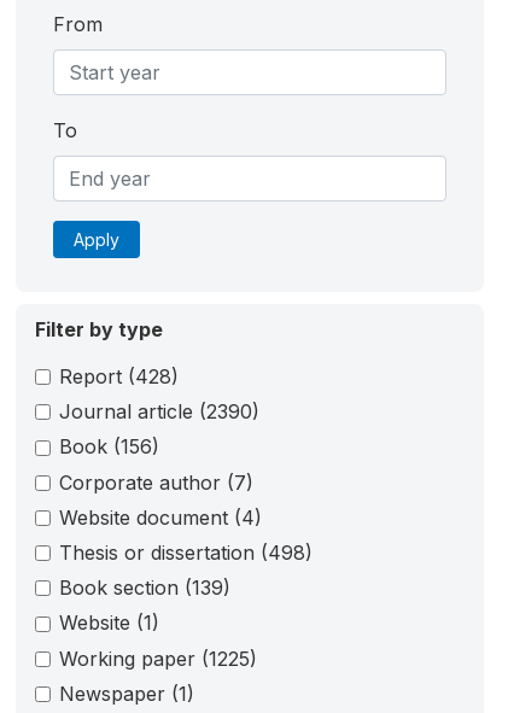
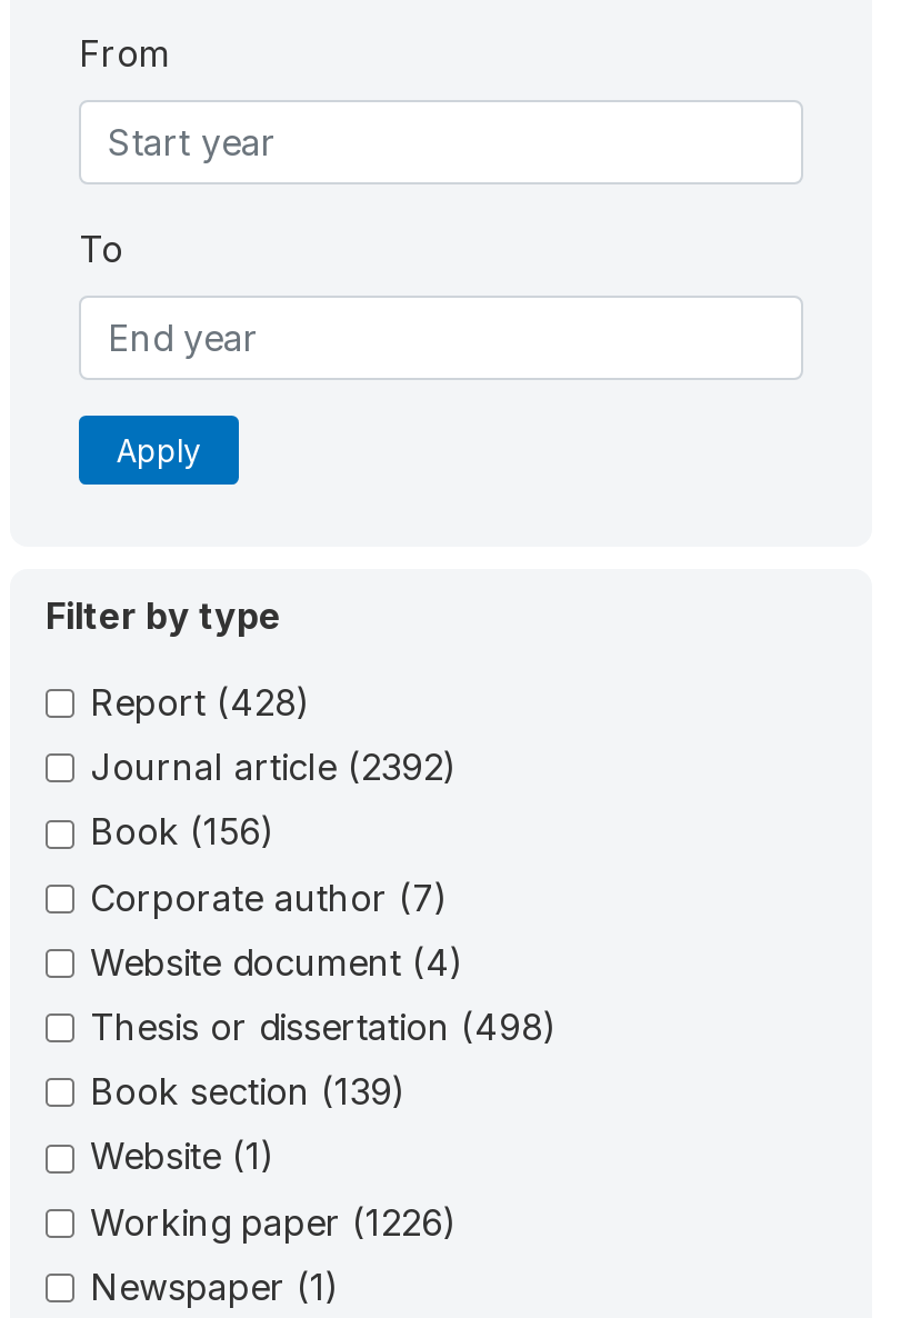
- Journal article (2390)
+ Journal article (2392)

- Working paper (1225)
+ Working paper (1226)
